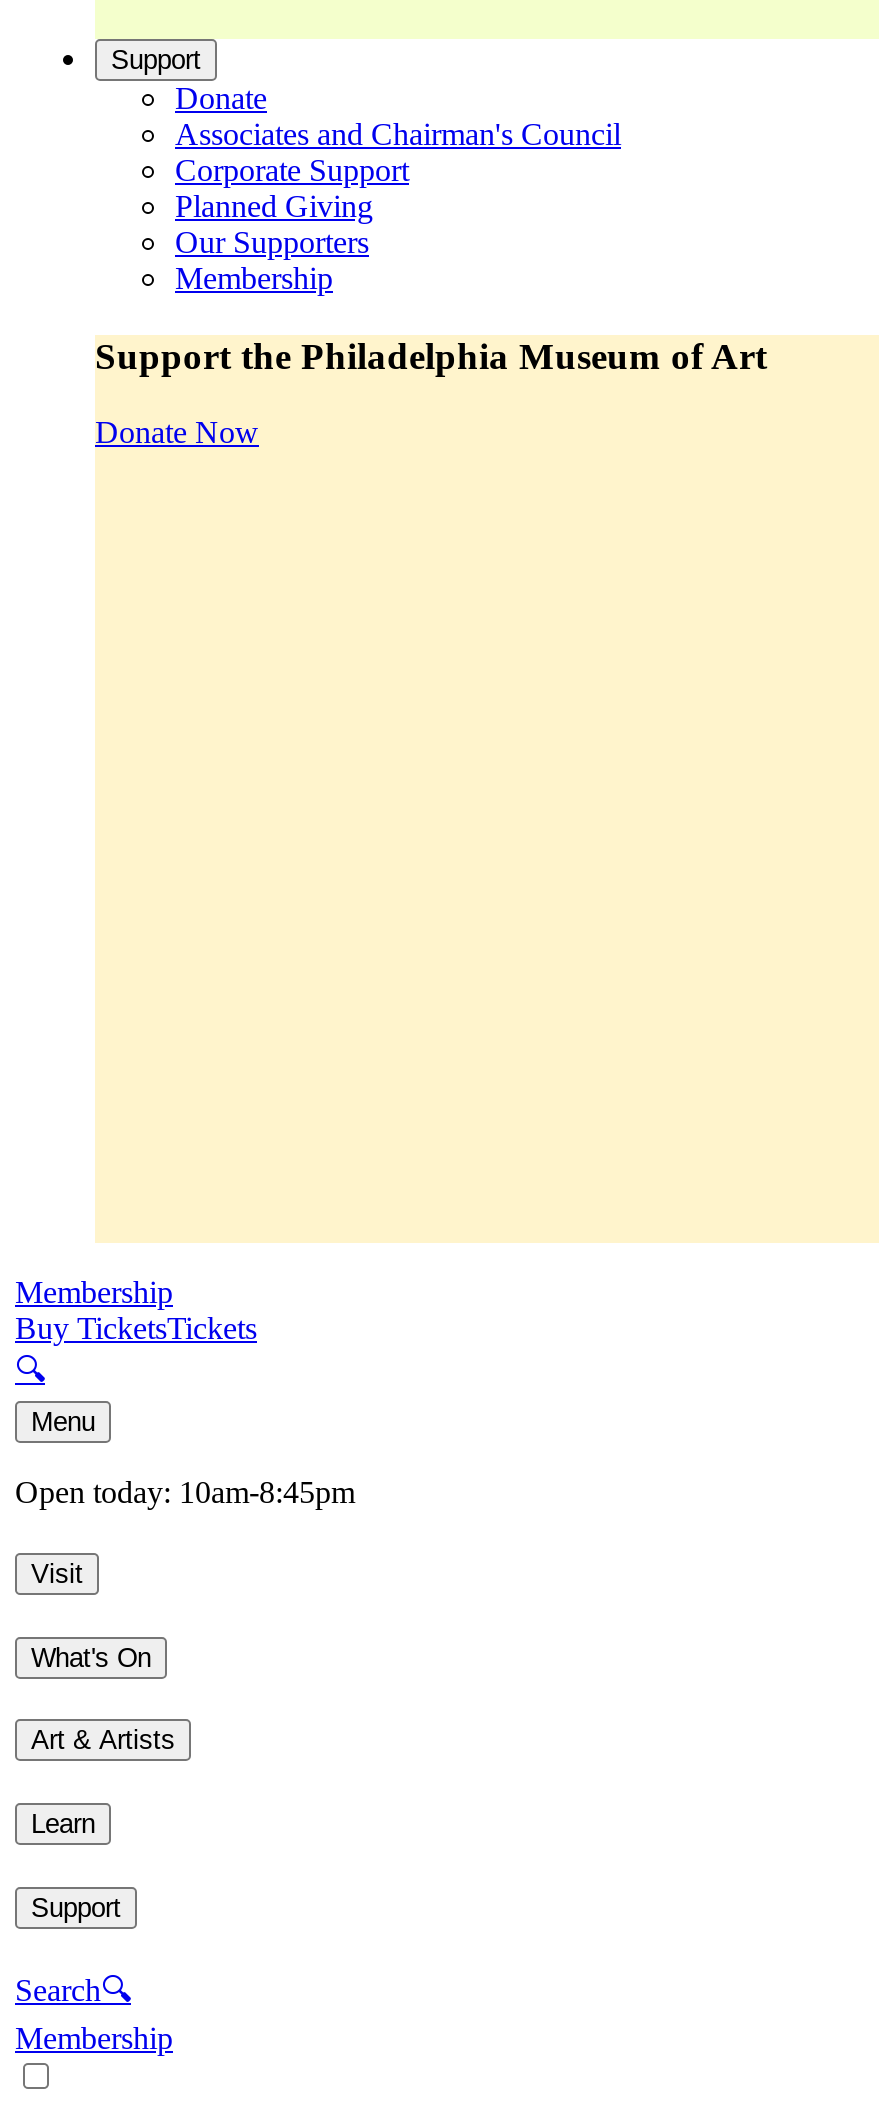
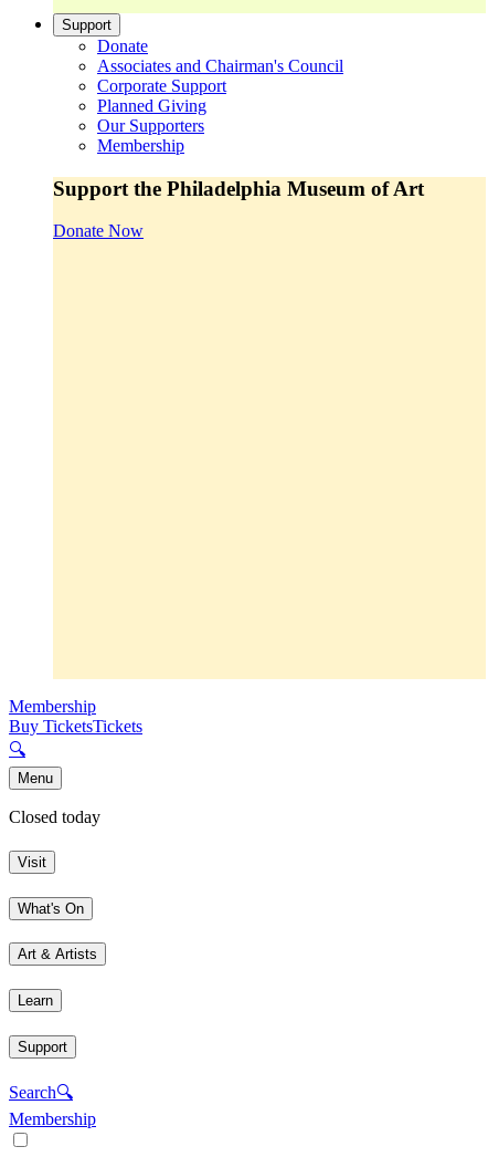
- Open today: 10am-8:45pm
+ Closed today
